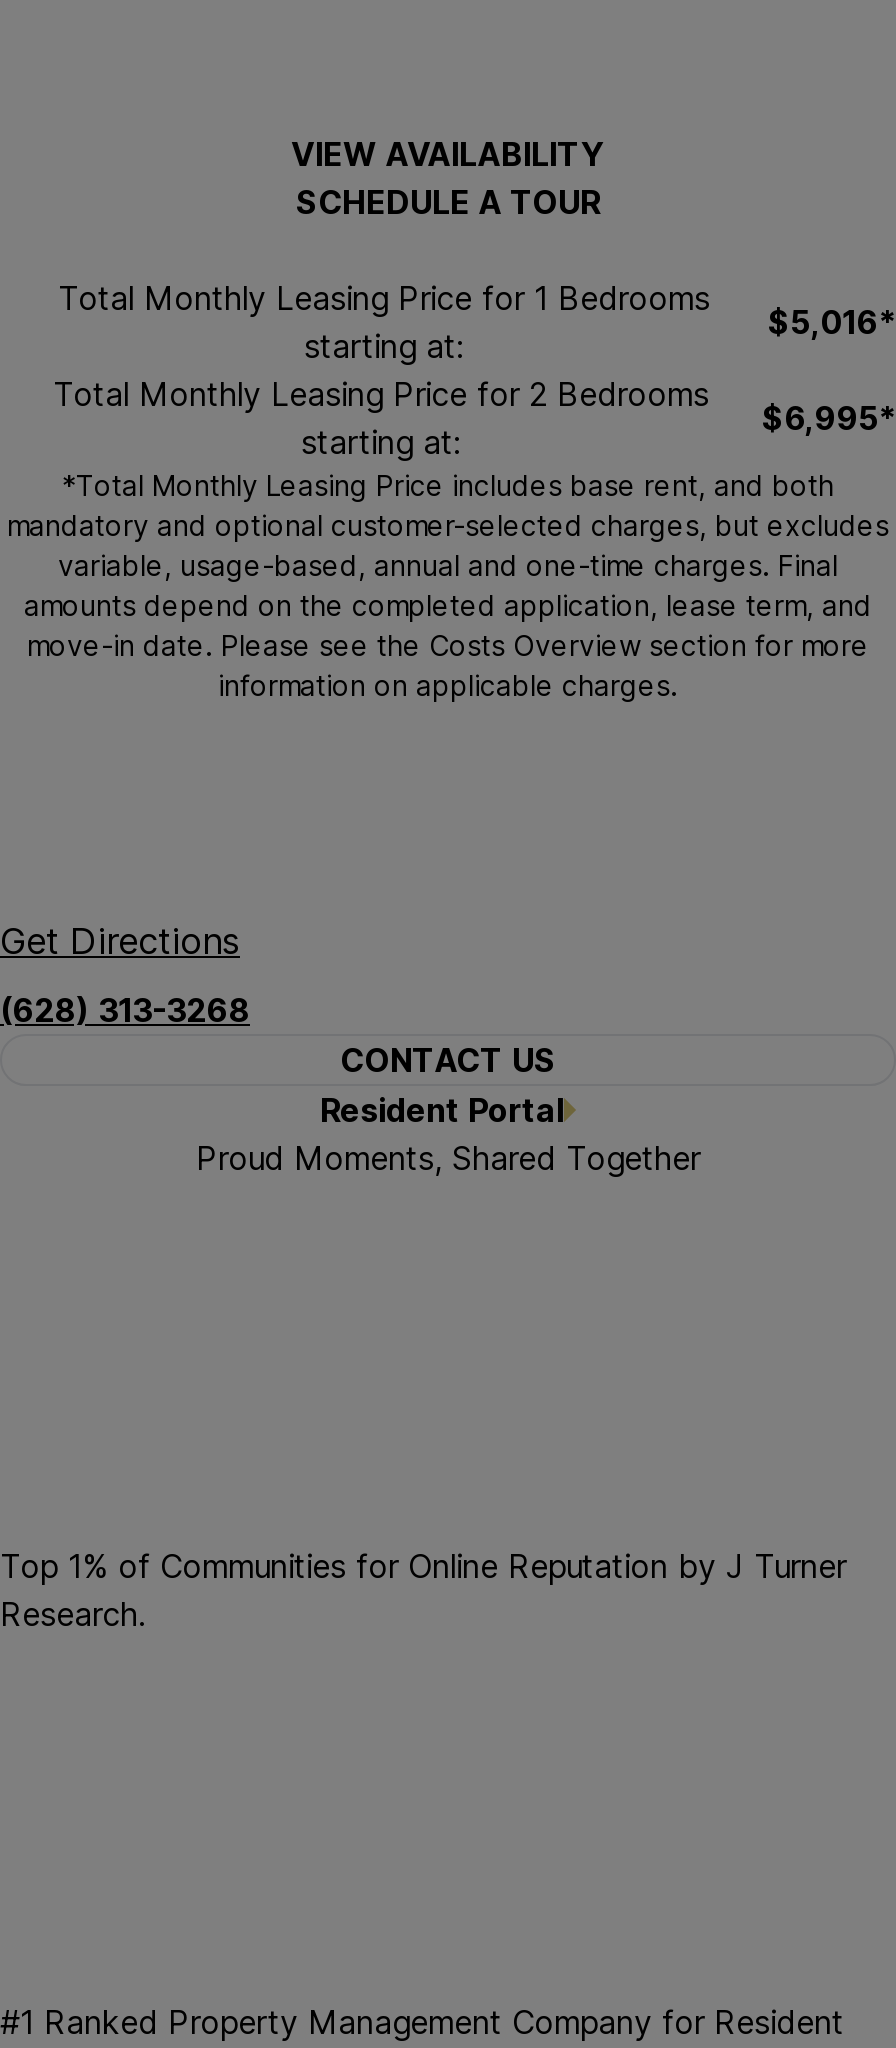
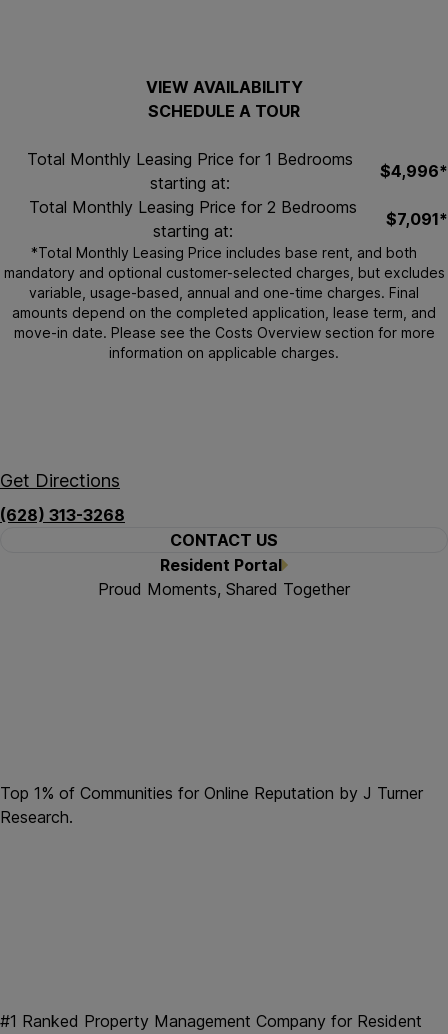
- $5,016*
+ $4,996*

- $6,995*
+ $7,091*
